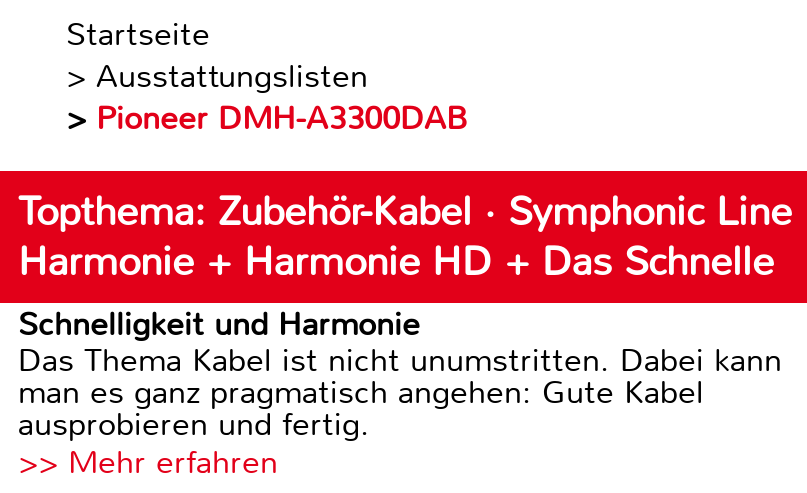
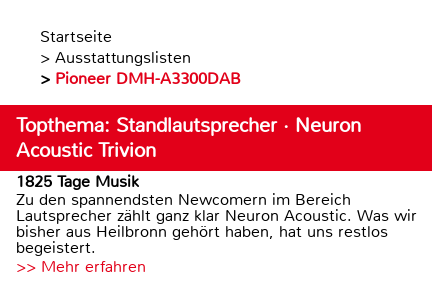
- Topthema: Zubehör-Kabel · Symphonic Line
- Harmonie + Harmonie HD + Das Schnelle
- Schnelligkeit und Harmonie
- Das Thema Kabel ist nicht unumstritten. Dabei kann
- man es ganz pragmatisch angehen: Gute Kabel
- ausprobieren und fertig.
+ Topthema: Standlautsprecher · Neuron
+ Acoustic Trivion
+ 1825 Tage Musik
+ Zu den spannendsten Newcomern im Bereich
+ Lautsprecher zählt ganz klar Neuron Acoustic. Was wir
+ bisher aus Heilbronn gehört haben, hat uns restlos
+ begeistert.
